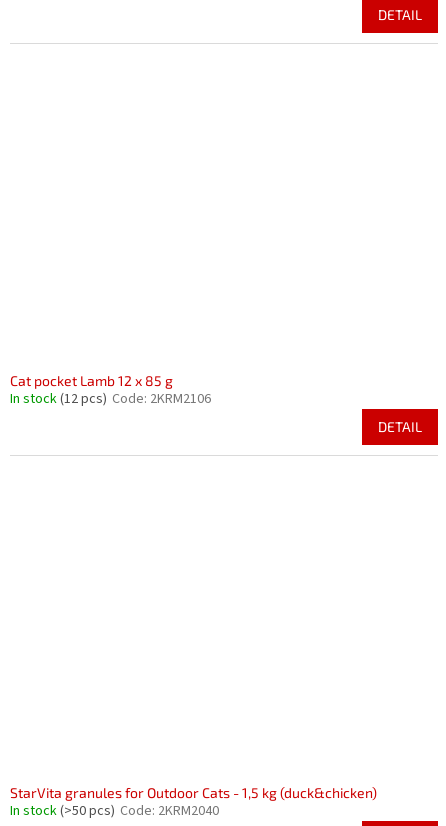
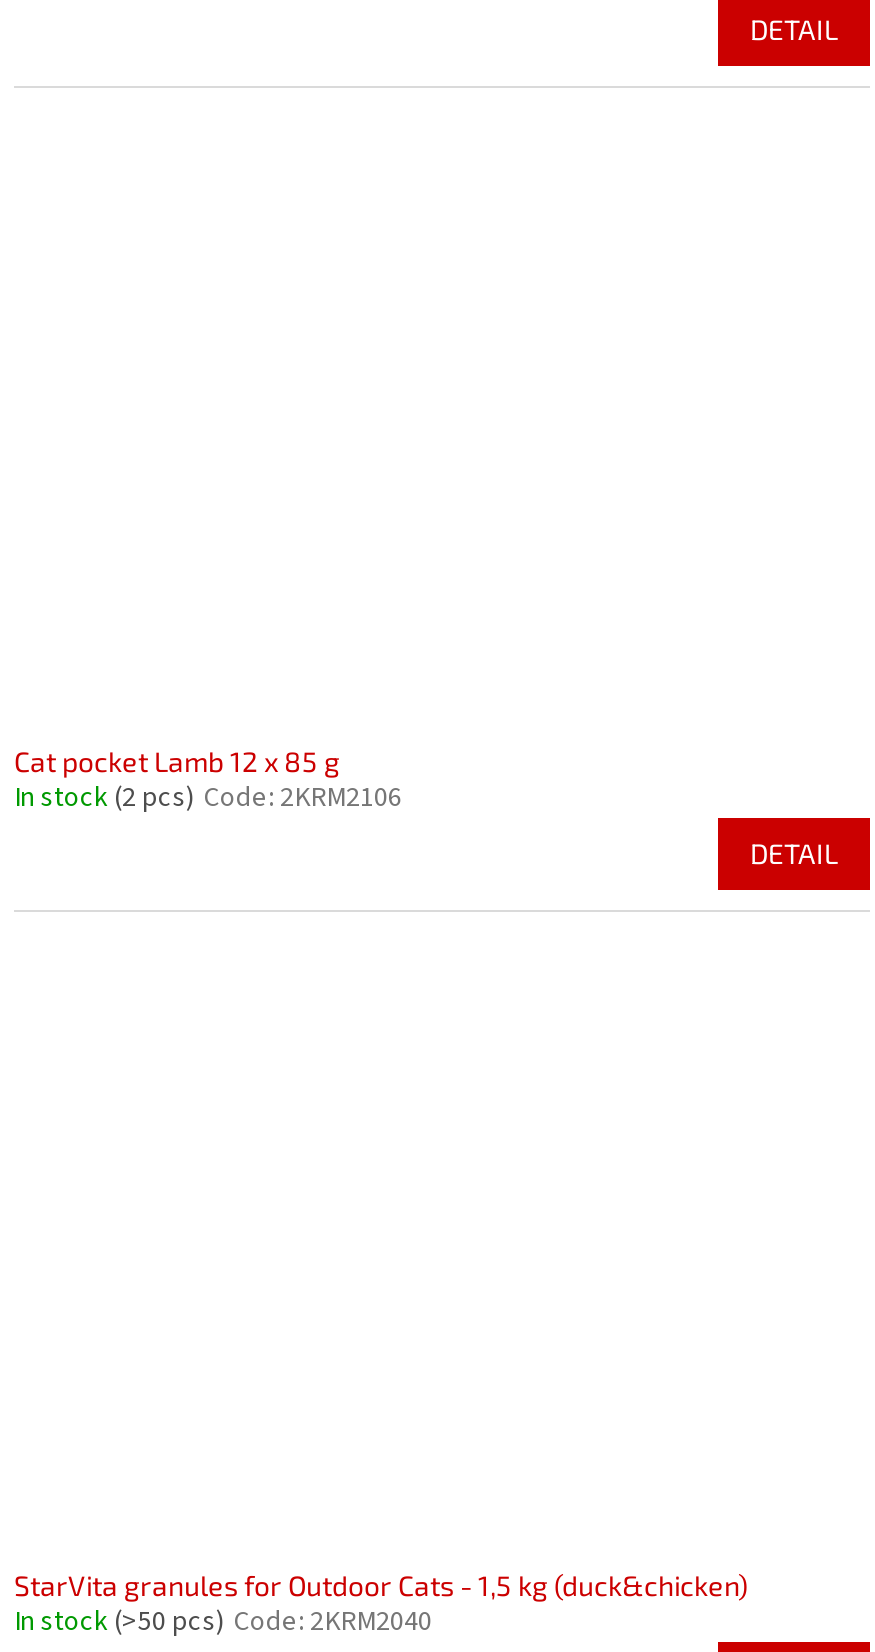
- In stock (12 pcs) Code: 2KRM2106
+ In stock (2 pcs) Code: 2KRM2106
